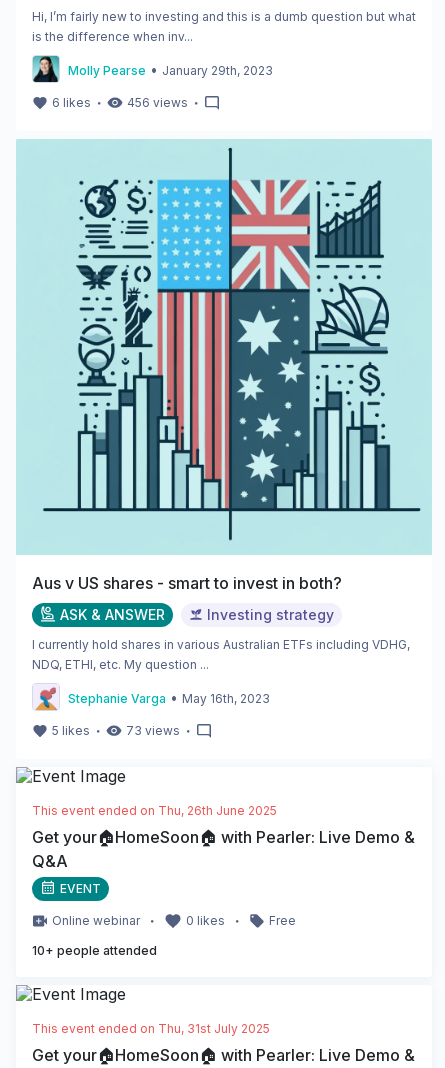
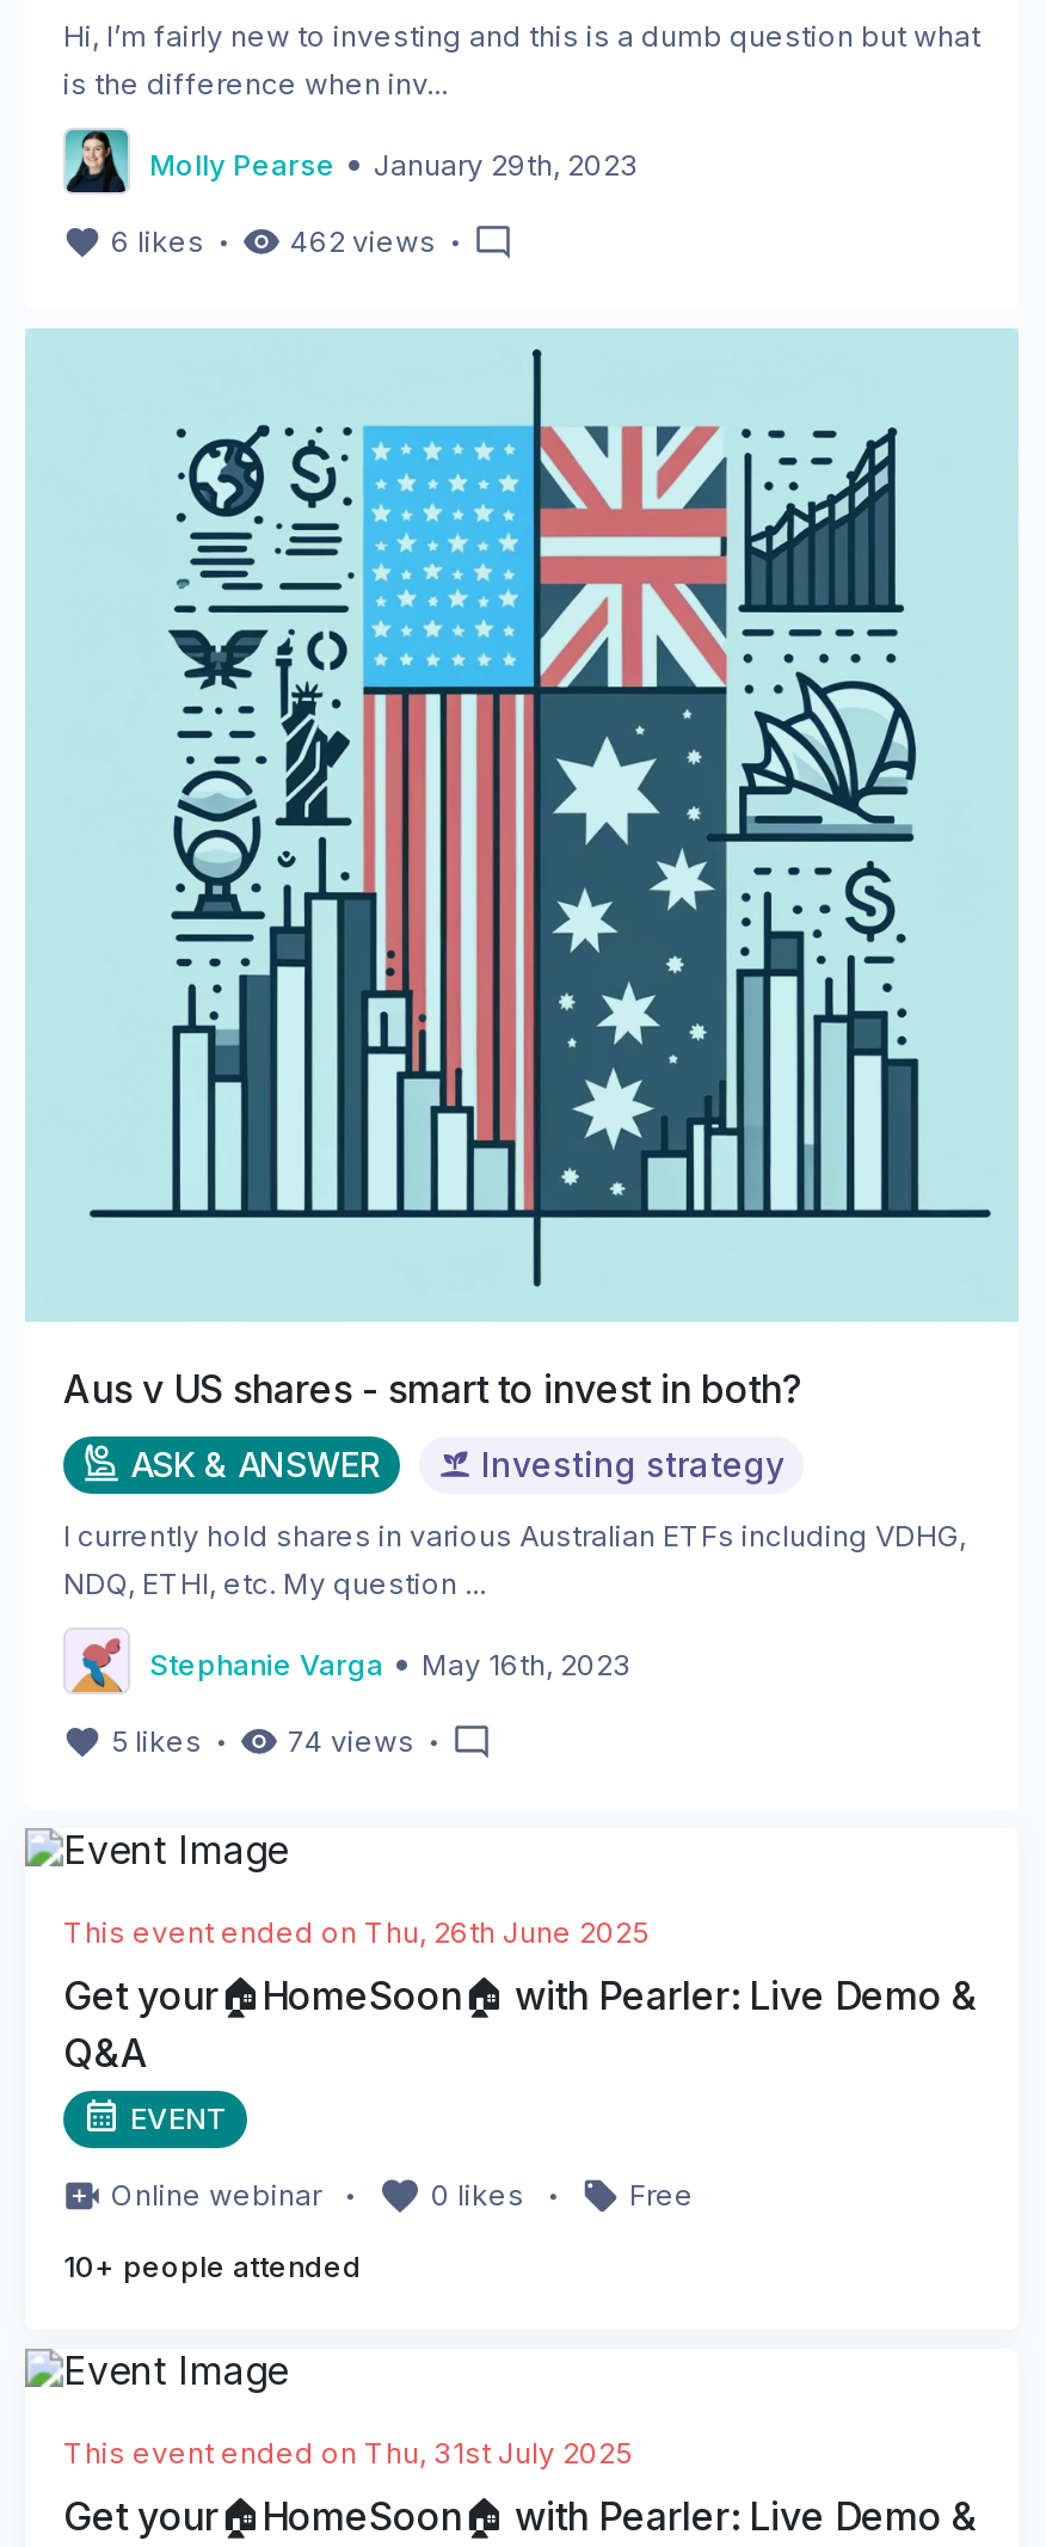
- 6 likes・ 456 views・
+ 6 likes・ 462 views・

- 73 views・
+ 74 views・
